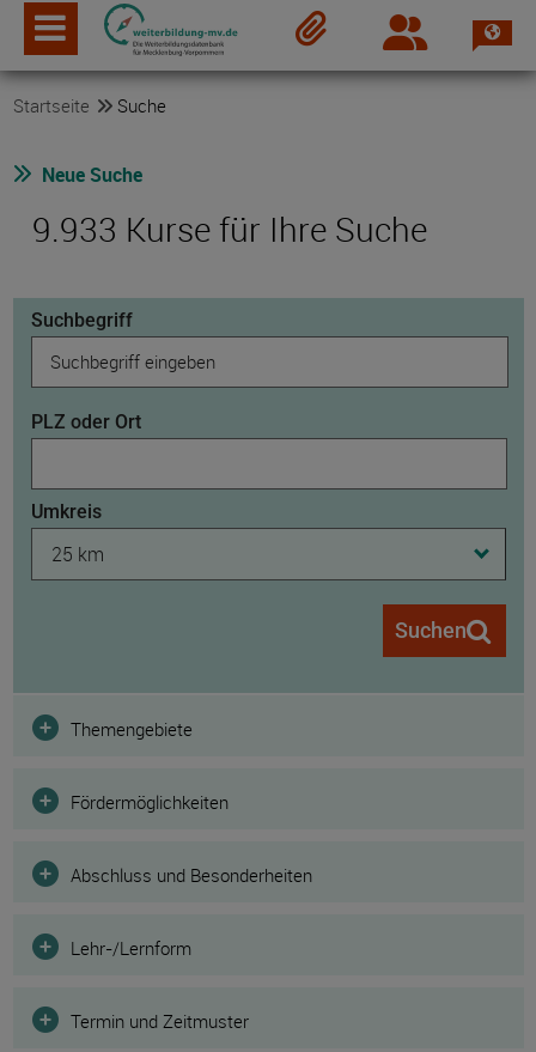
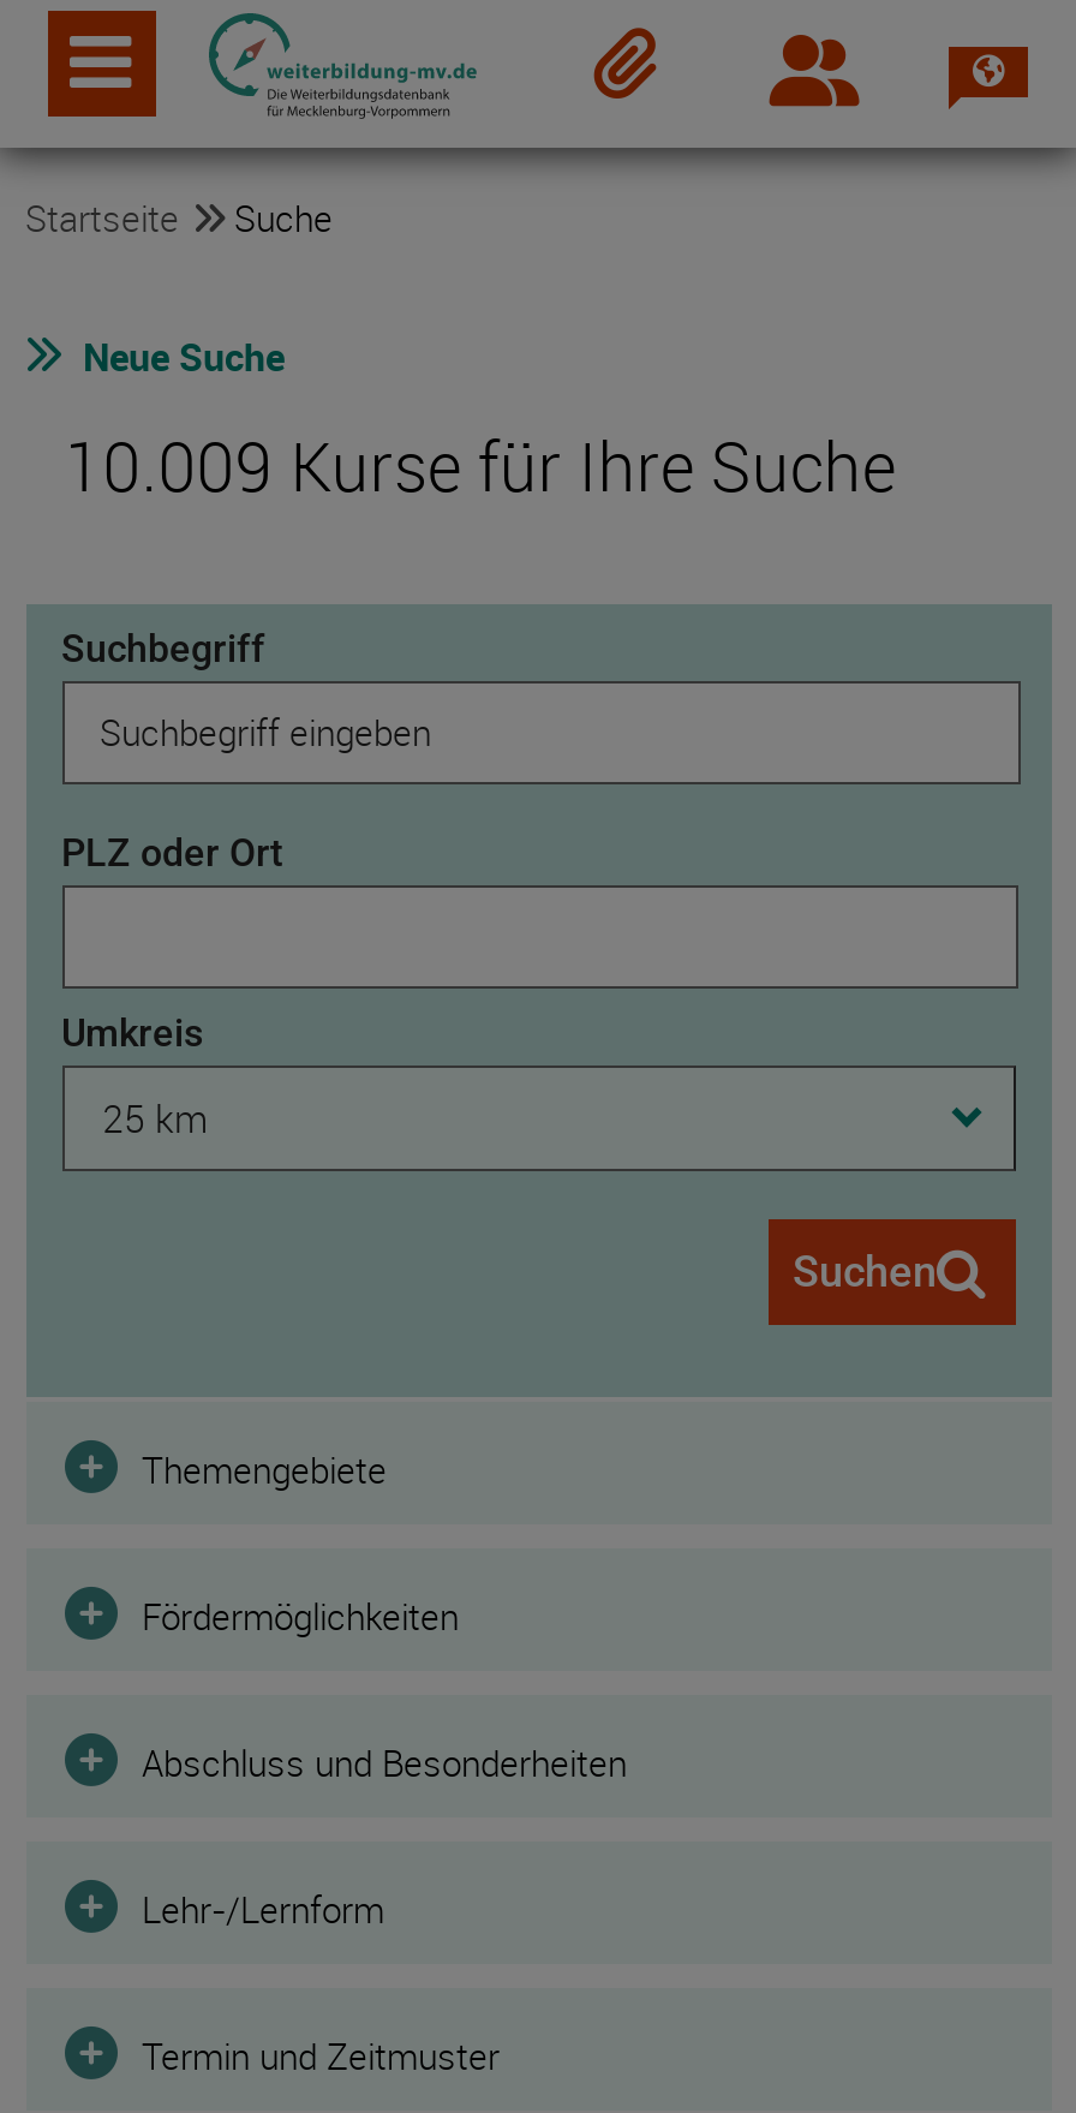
- 9.933 Kurse für Ihre Suche
+ 10.009 Kurse für Ihre Suche
